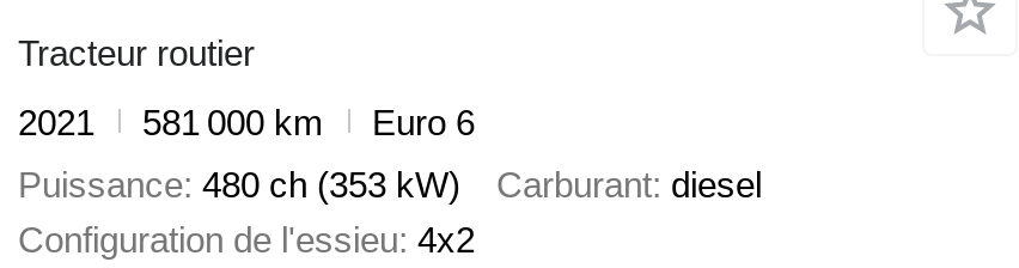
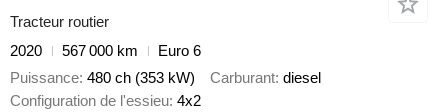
- 2021
+ 2020

- 581 000 km
+ 567 000 km
